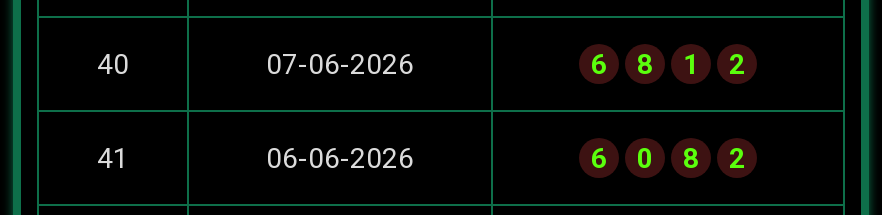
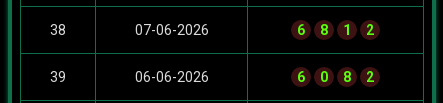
- 40
+ 38

- 41
+ 39
